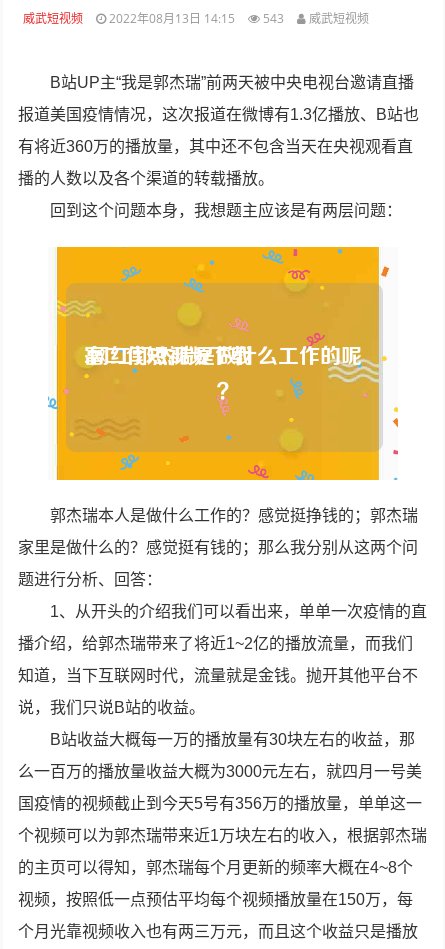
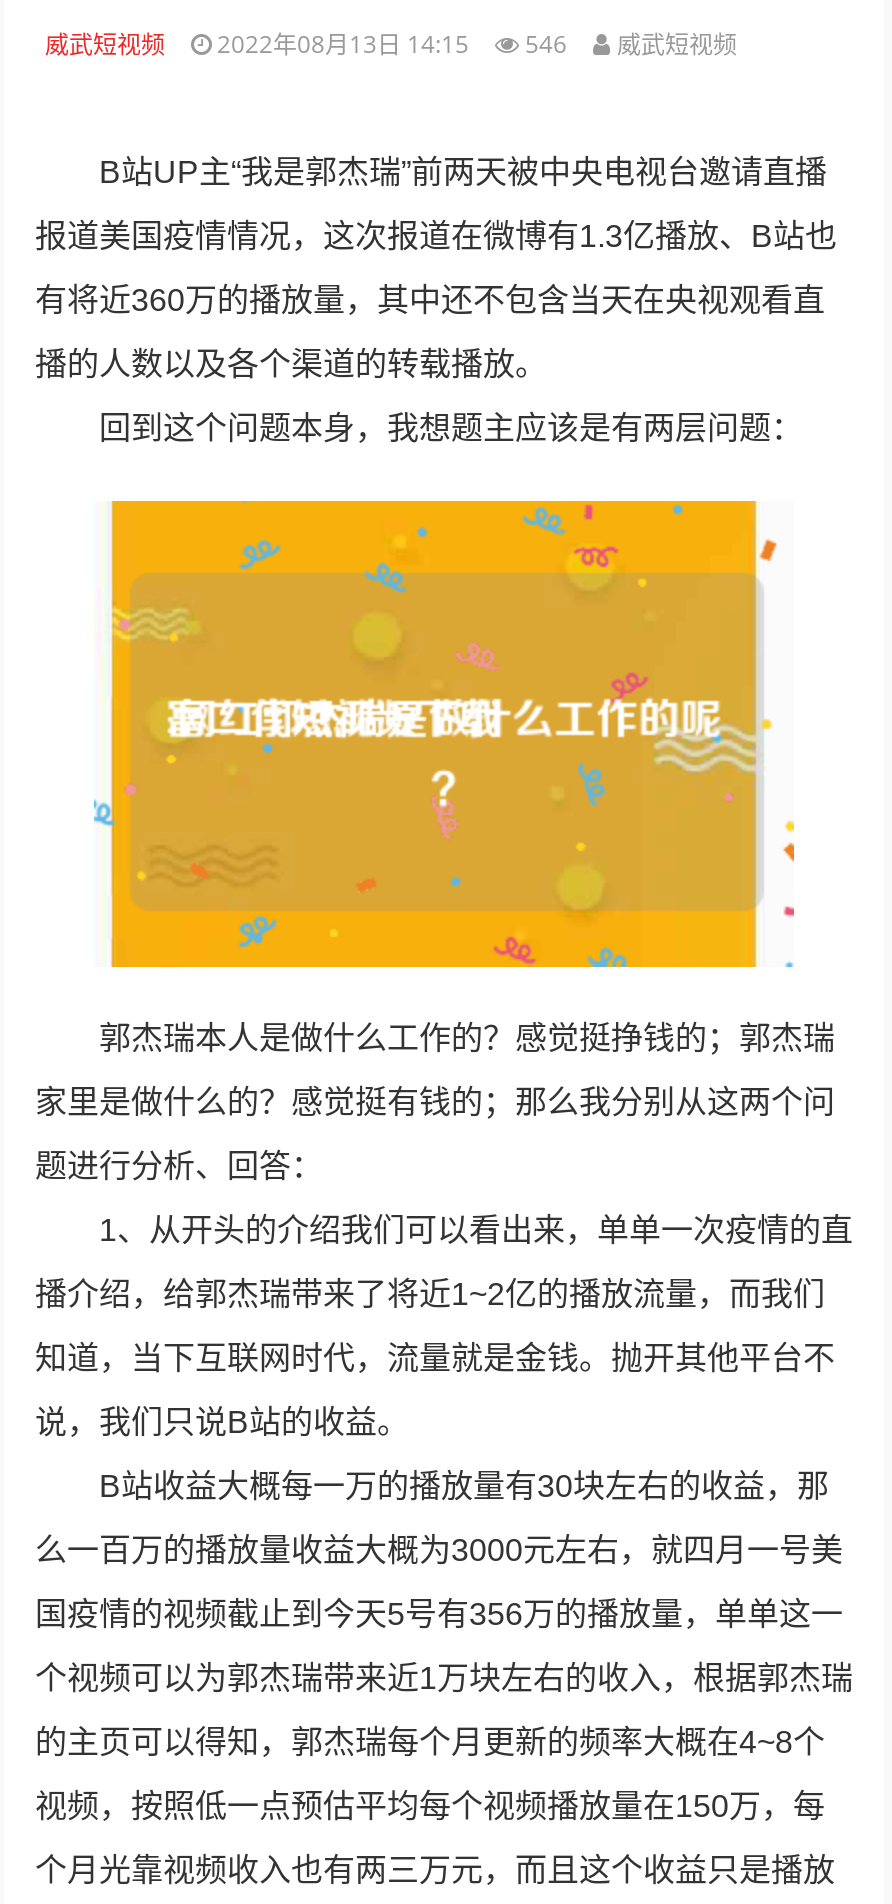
- 威武短视频 2022年08月13日 14:15 543 威武短视频
+ 威武短视频 2022年08月13日 14:15 546 威武短视频
